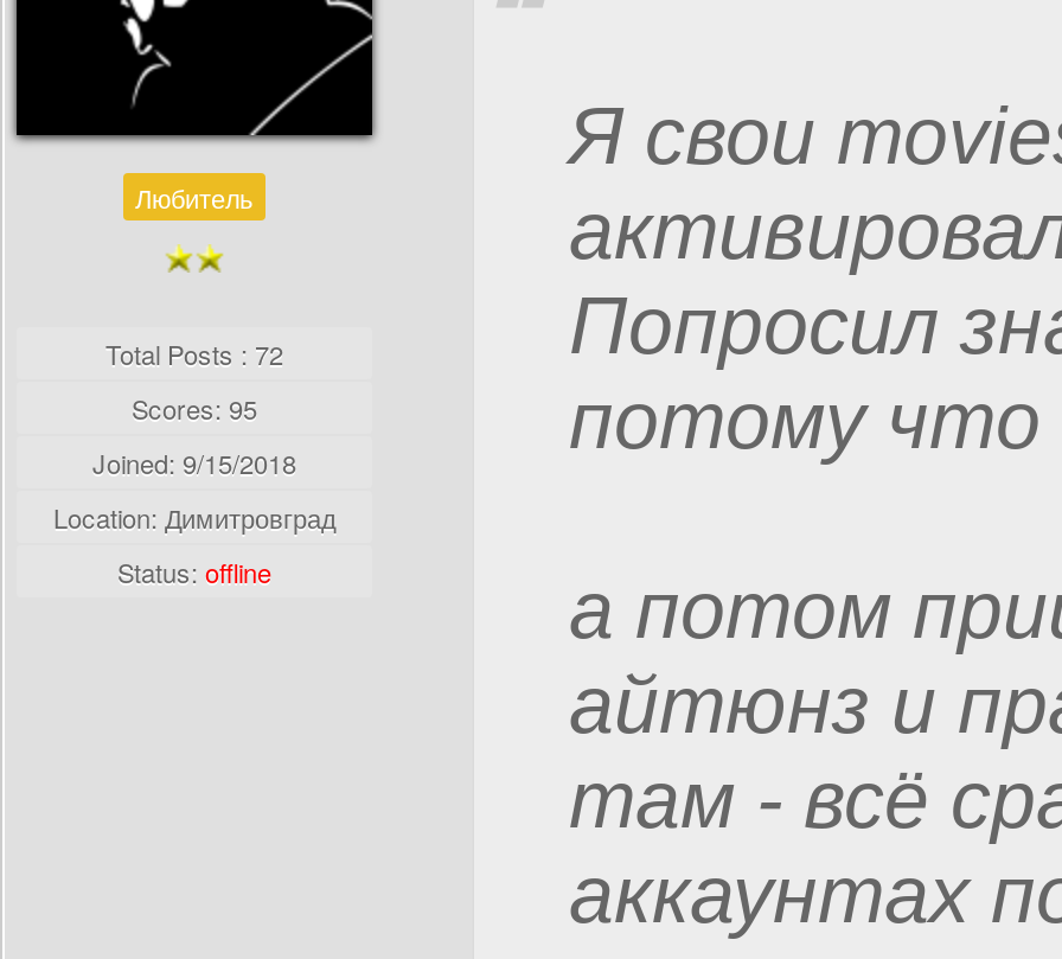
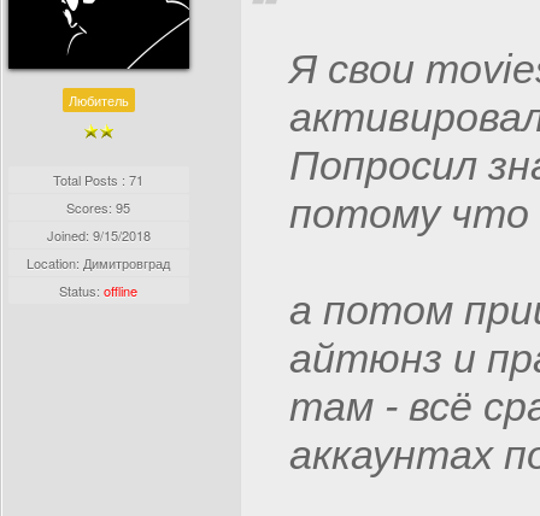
- Total Posts : 72
+ Total Posts : 71
